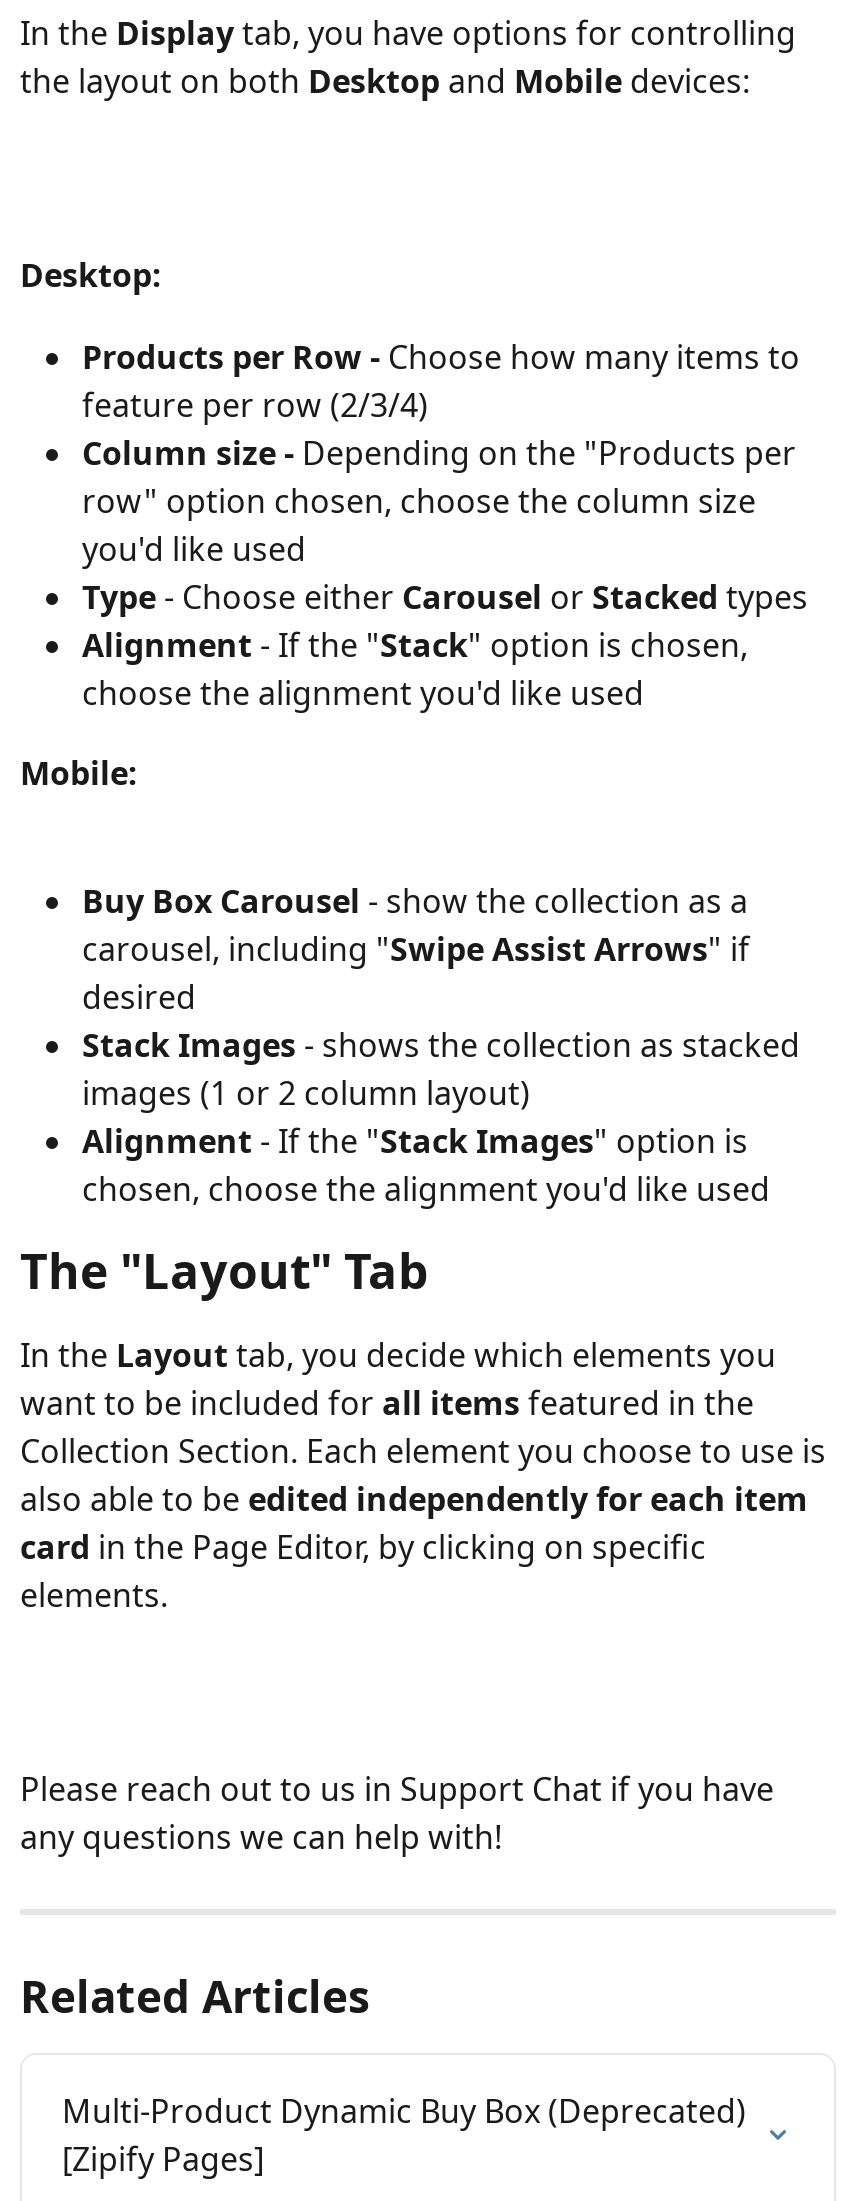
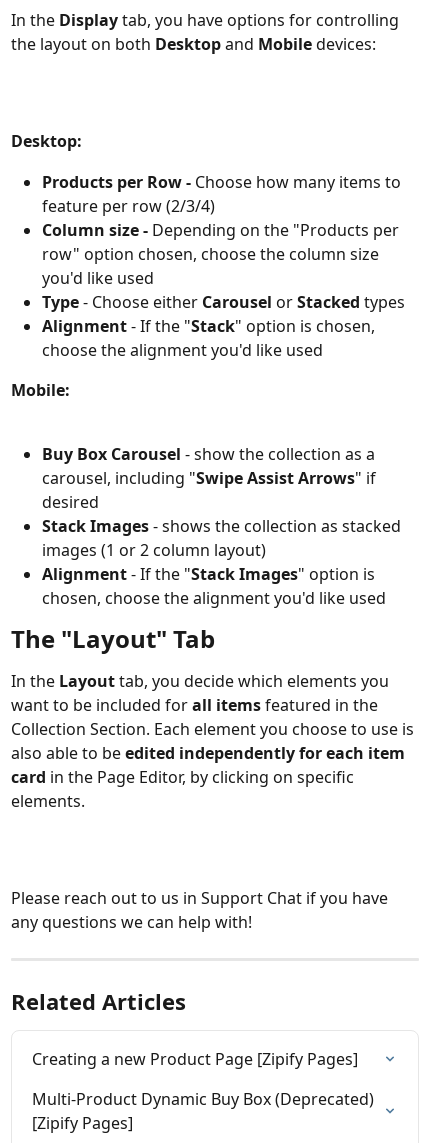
+ Creating a new Product Page [Zipify Pages]
